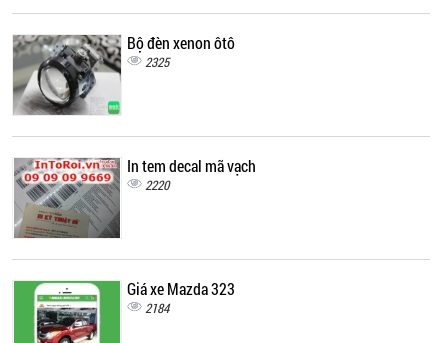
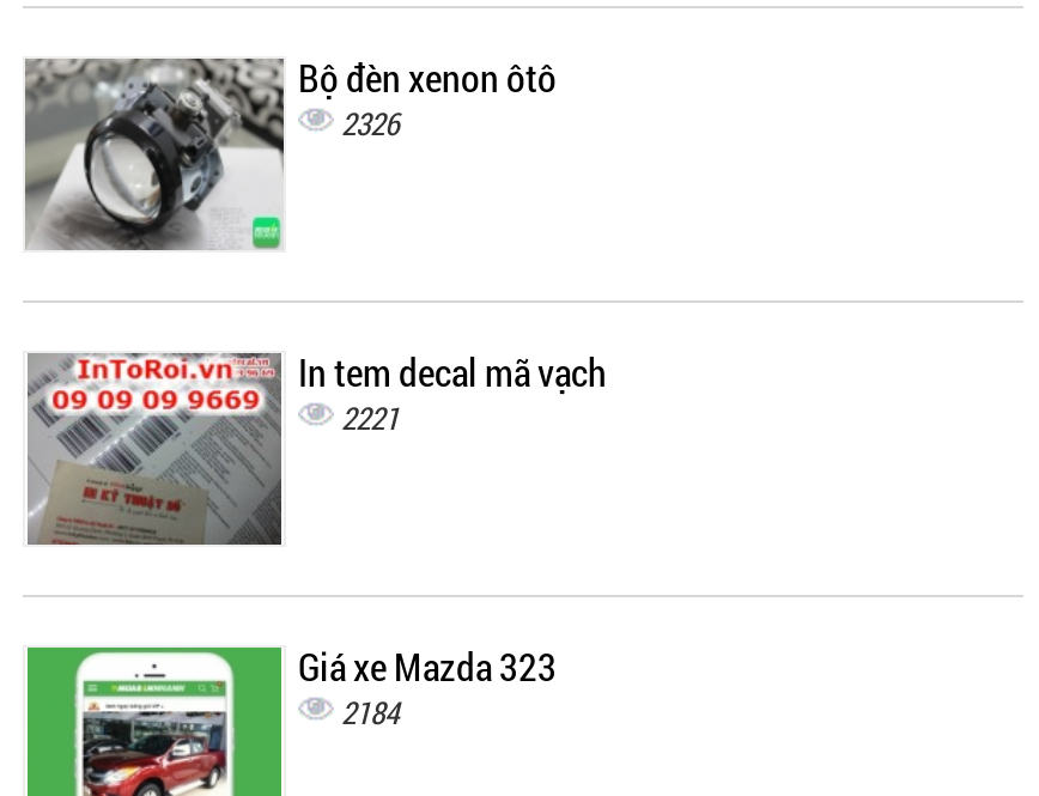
- 2325
+ 2326

- 2220
+ 2221
